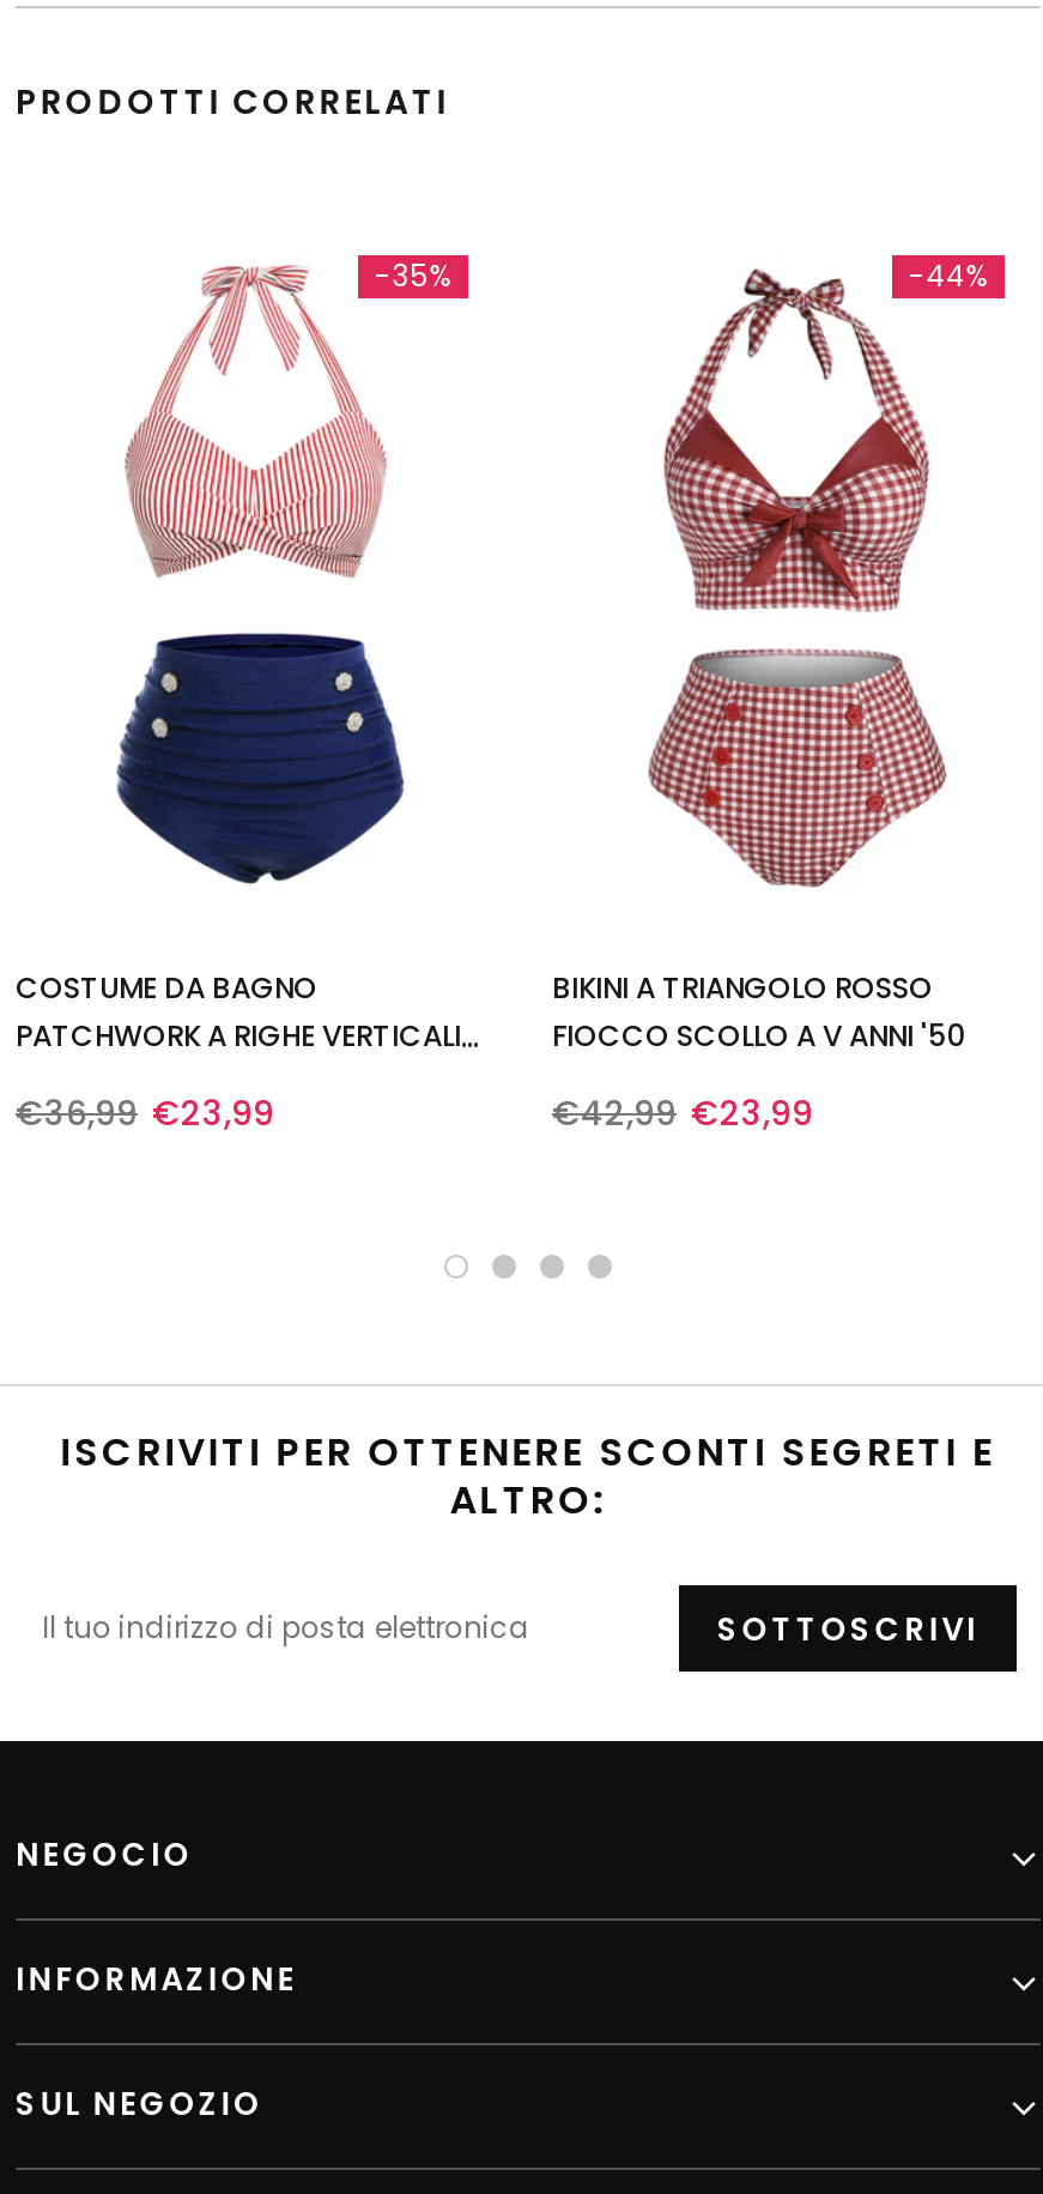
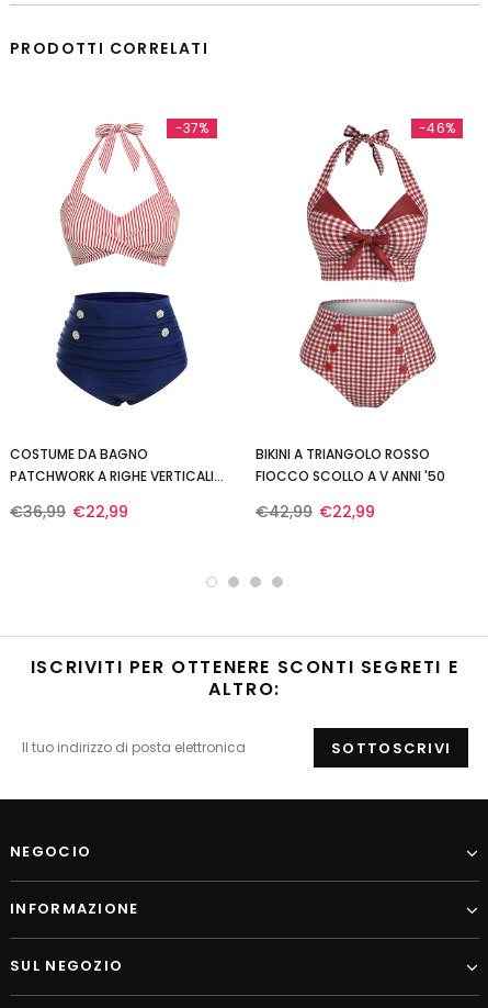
- -35%
+ -37%

- -44%
+ -46%

- €36,99 €23,99
+ €36,99 €22,99

- €42,99 €23,99
+ €42,99 €22,99
